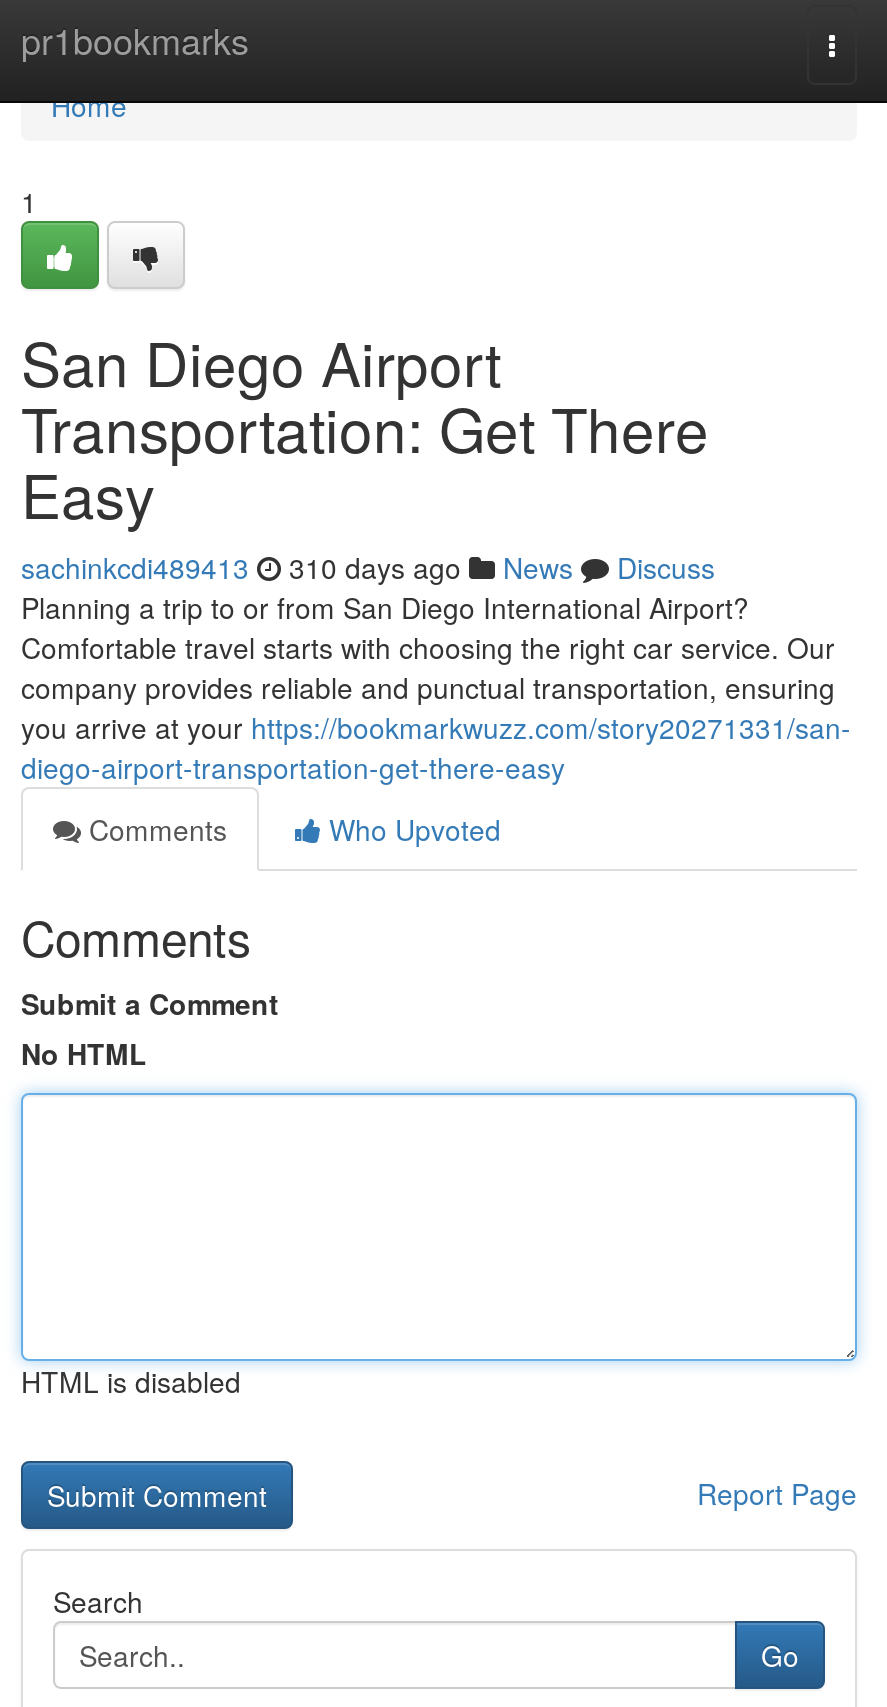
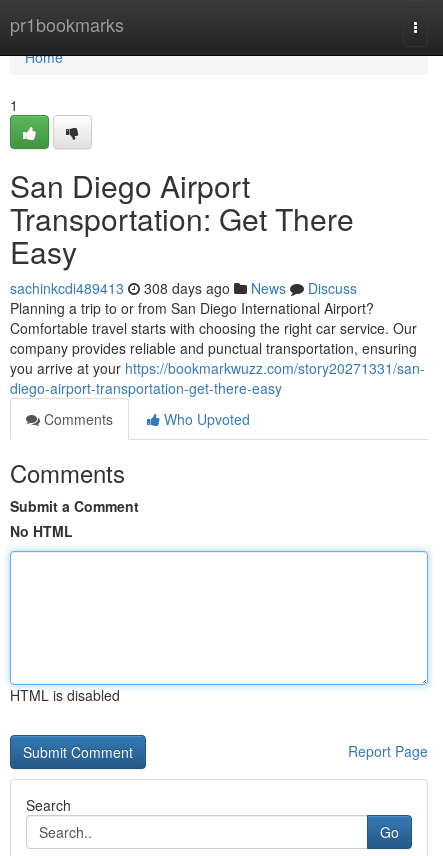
- sachinkcdi489413 310 days ago News Discuss
+ sachinkcdi489413 308 days ago News Discuss
